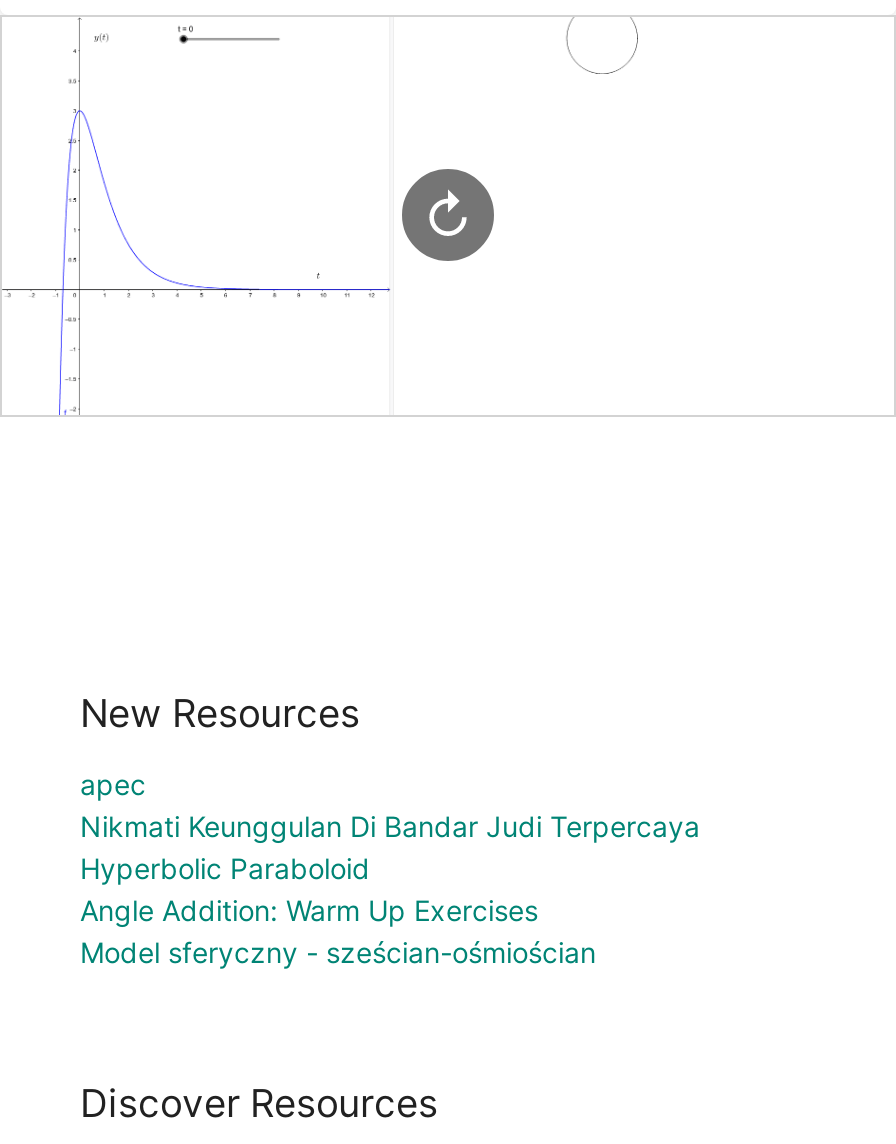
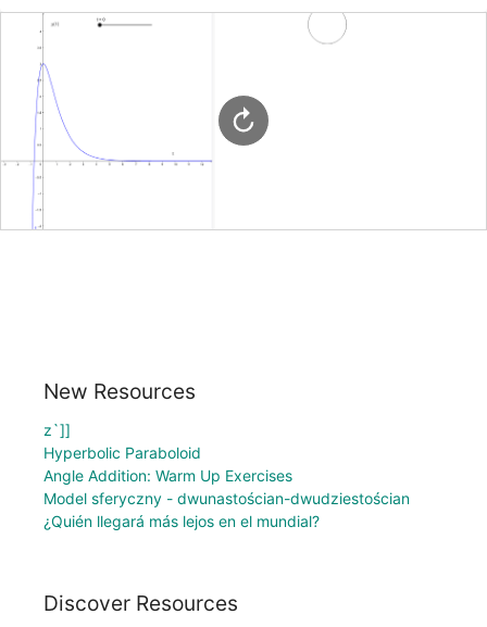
- apec
- Nikmati Keunggulan Di Bandar Judi Terpercaya
+ z`]]

moved up: Hyperbolic Paraboloid | Angle Addition: Warm Up Exercises

- Model sferyczny - sześcian-ośmiościan
+ Model sferyczny - dwunastościan-dwudziestościan
+ ¿Quién llegará más lejos en el mundial?
